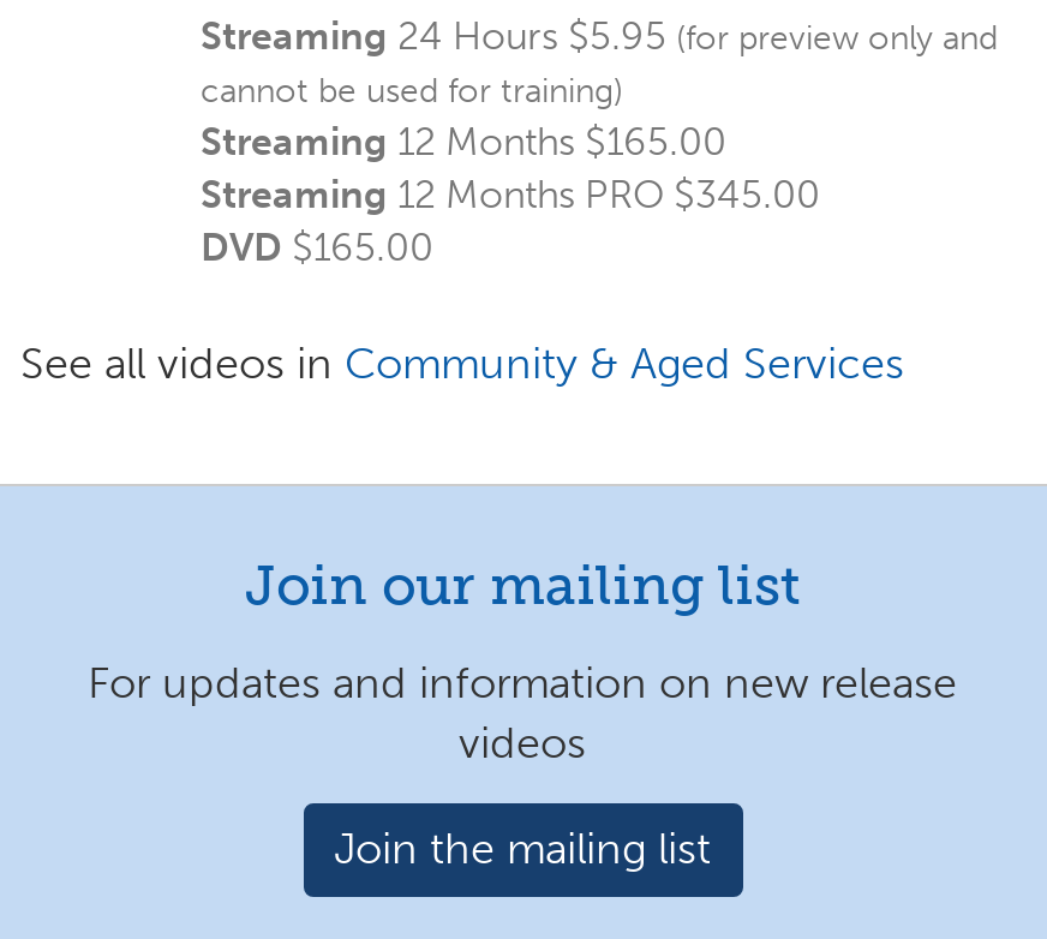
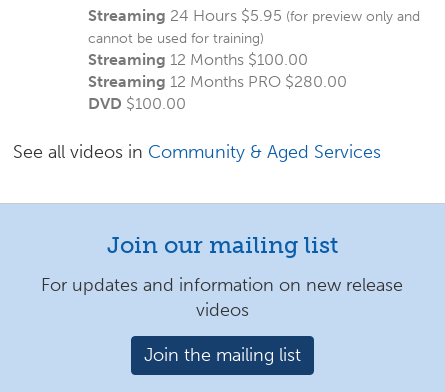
- Streaming 12 Months $165.00
+ Streaming 12 Months $100.00

- Streaming 12 Months PRO $345.00
+ Streaming 12 Months PRO $280.00

- DVD $165.00
+ DVD $100.00
